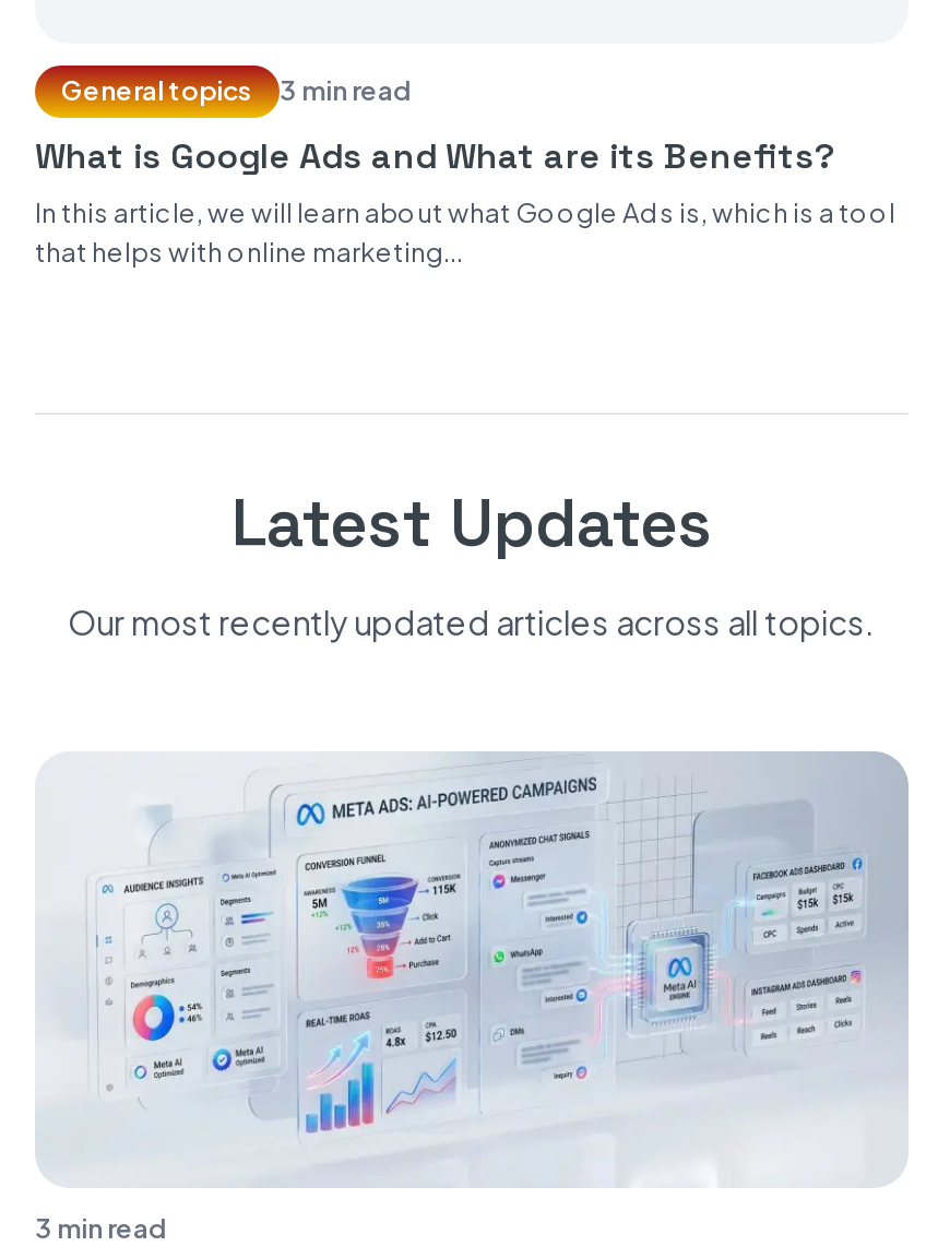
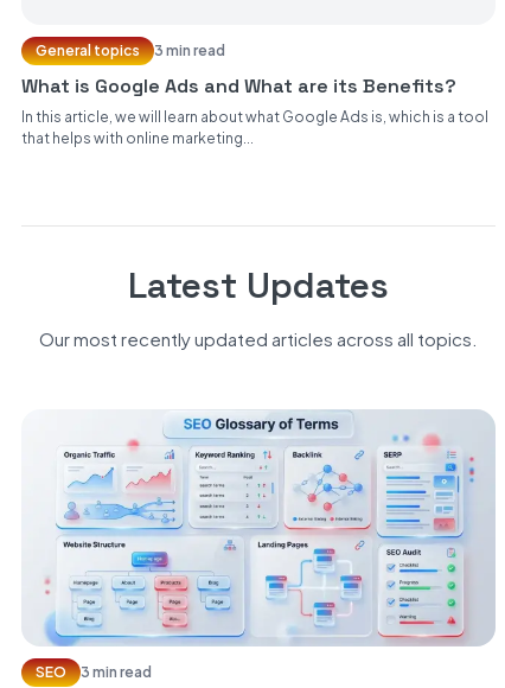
- [image]
+ [image]

+ SEO
